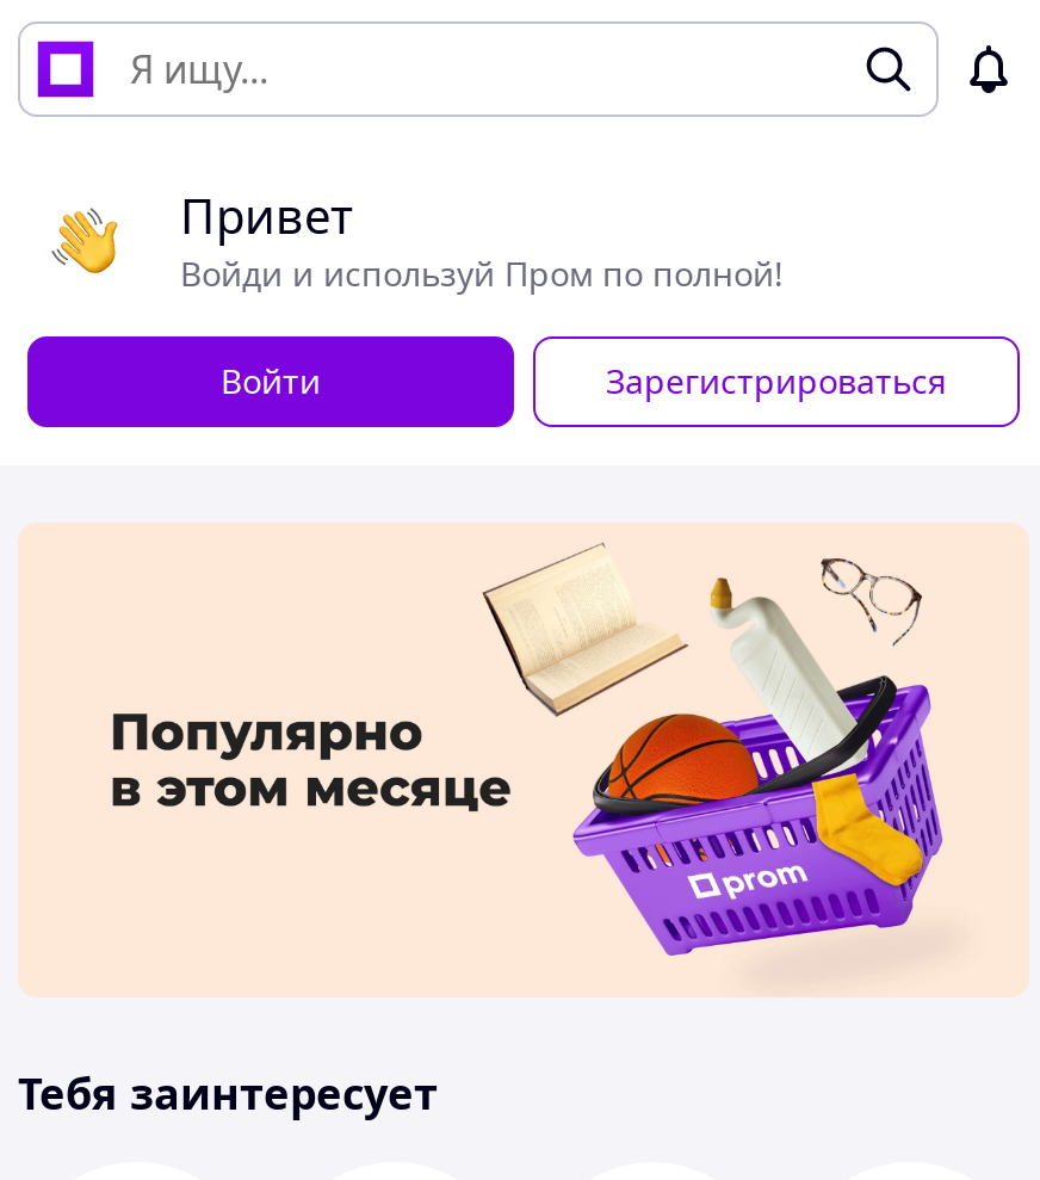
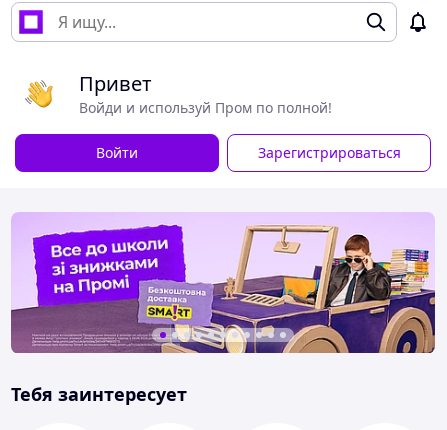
- [image]
+ [image]
